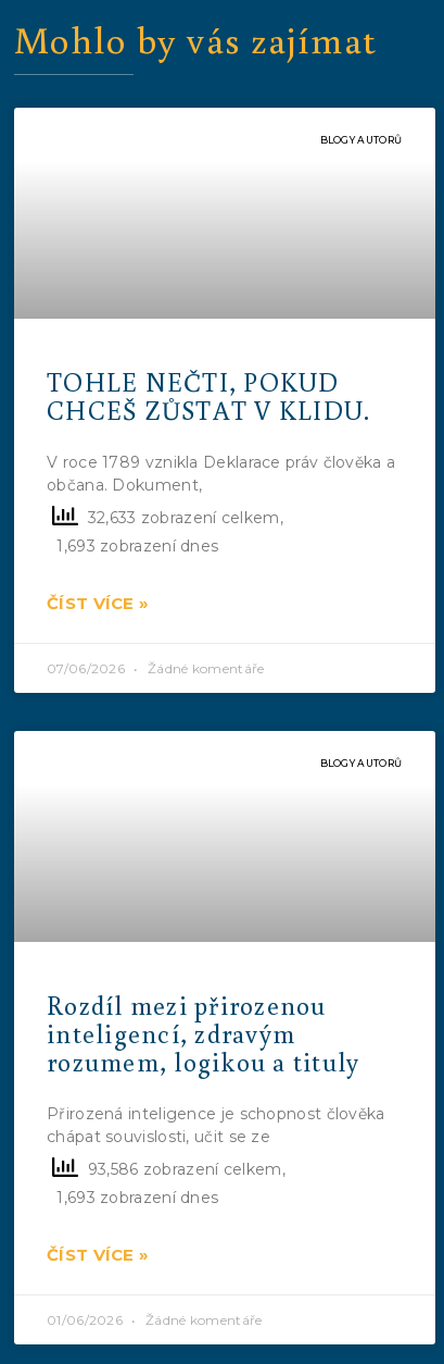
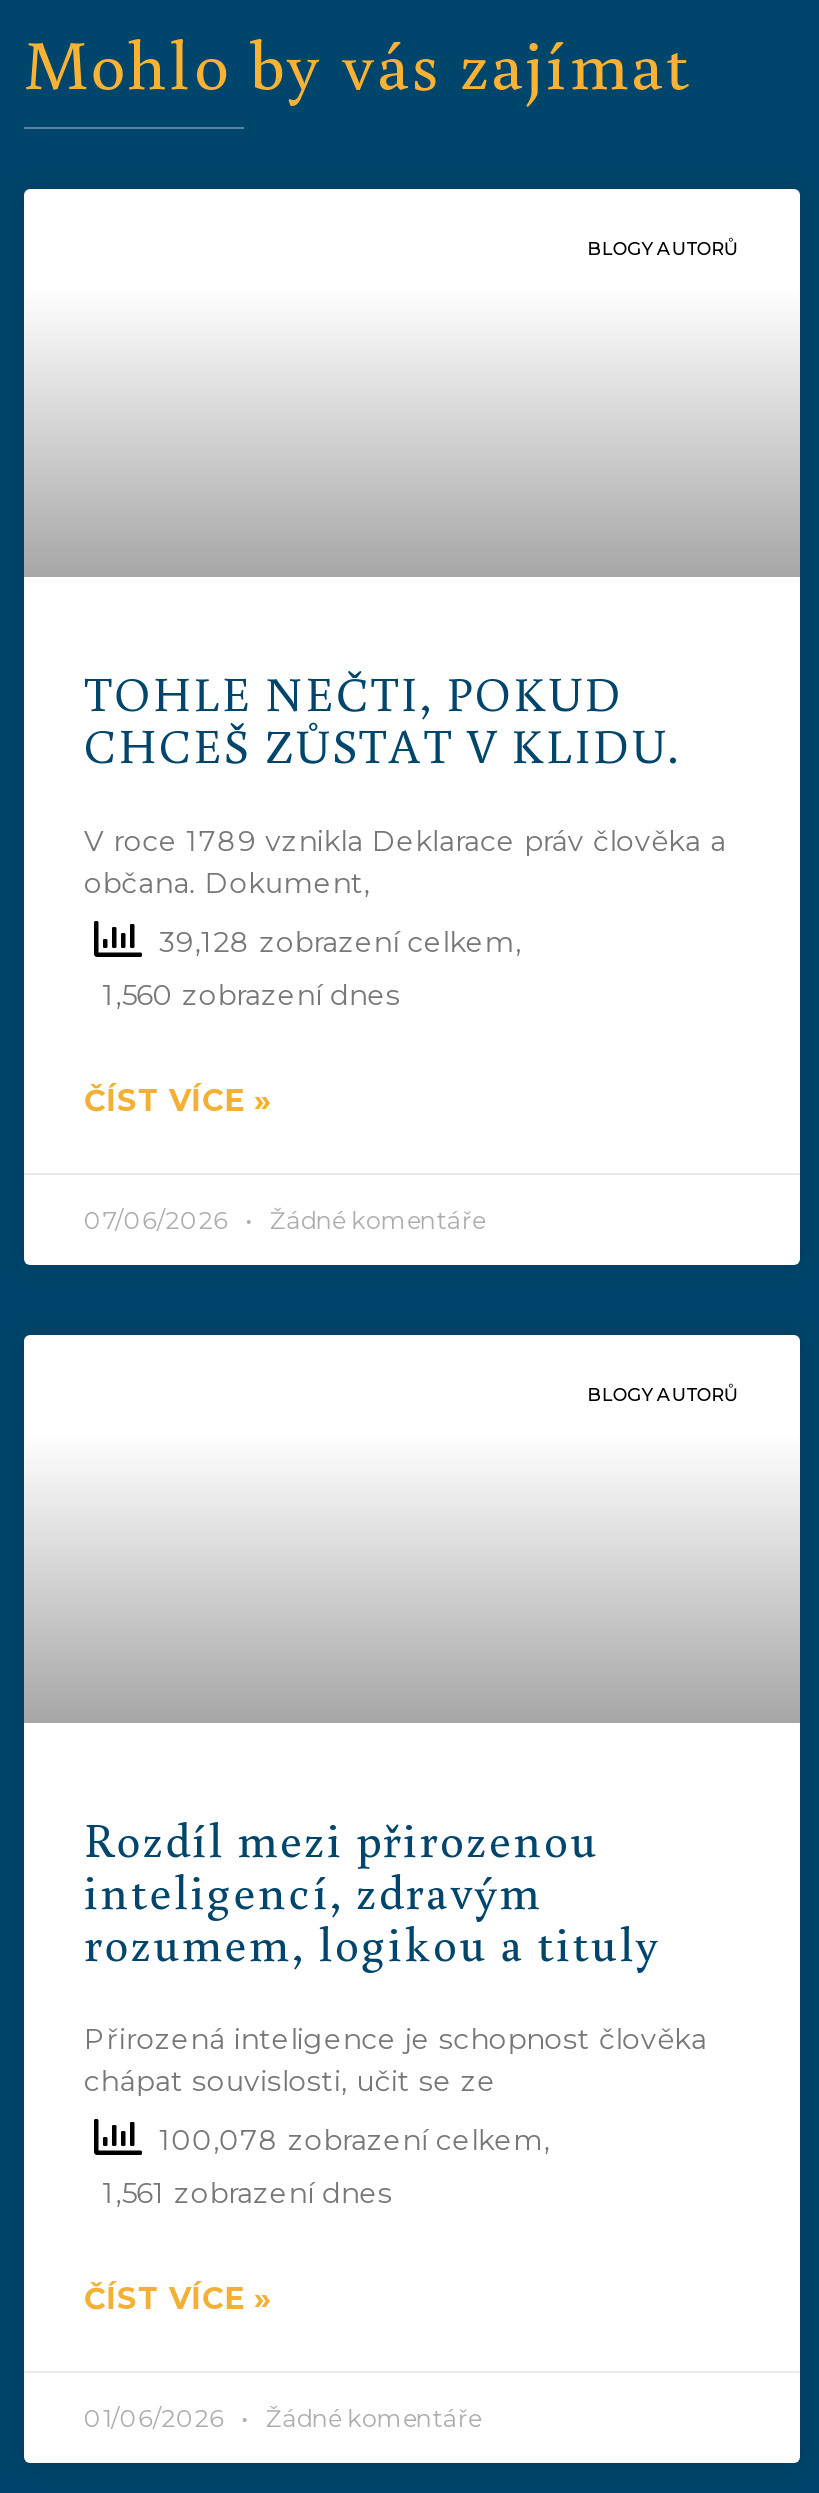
- 32,633 zobrazení celkem,
+ 39,128 zobrazení celkem,

- 1,693 zobrazení dnes
+ 1,560 zobrazení dnes

- 93,586 zobrazení celkem,
+ 100,078 zobrazení celkem,

- 1,693 zobrazení dnes
+ 1,561 zobrazení dnes
